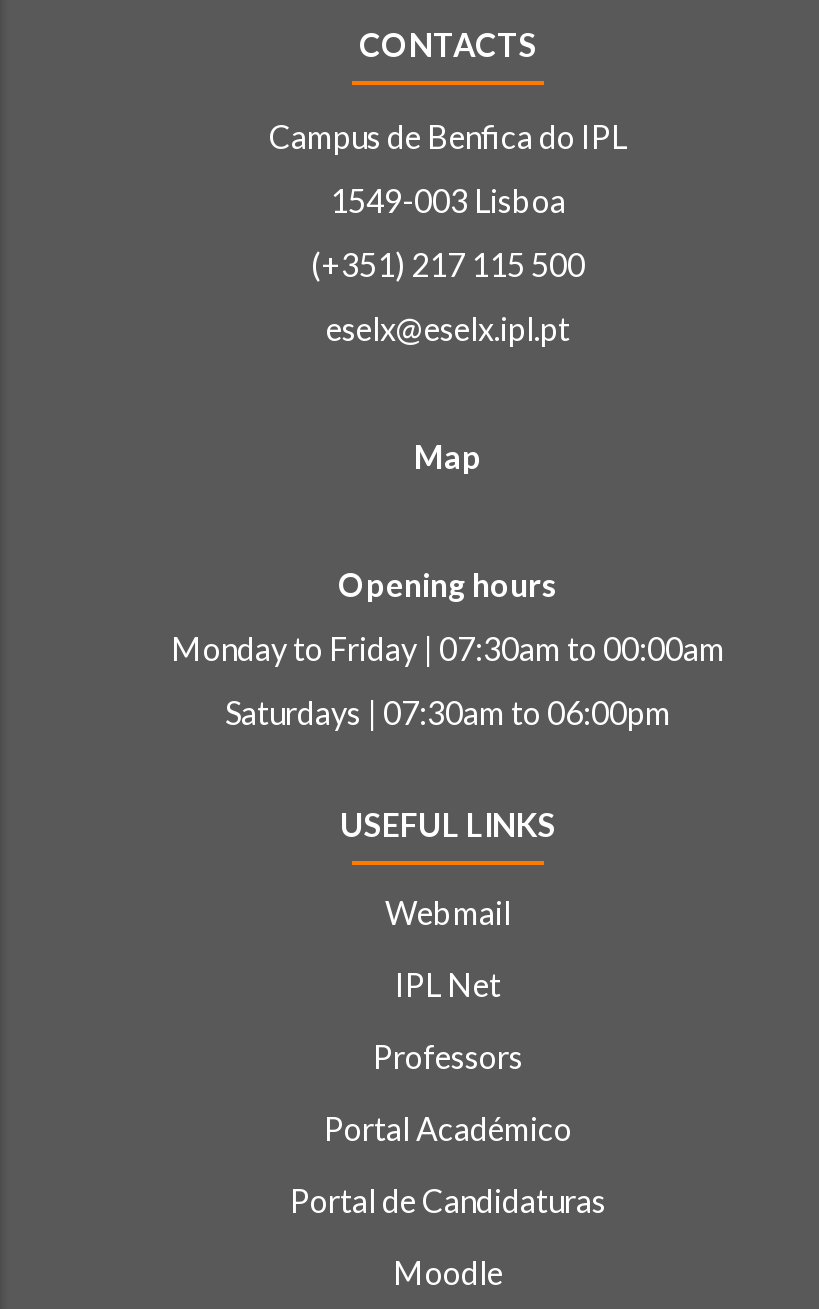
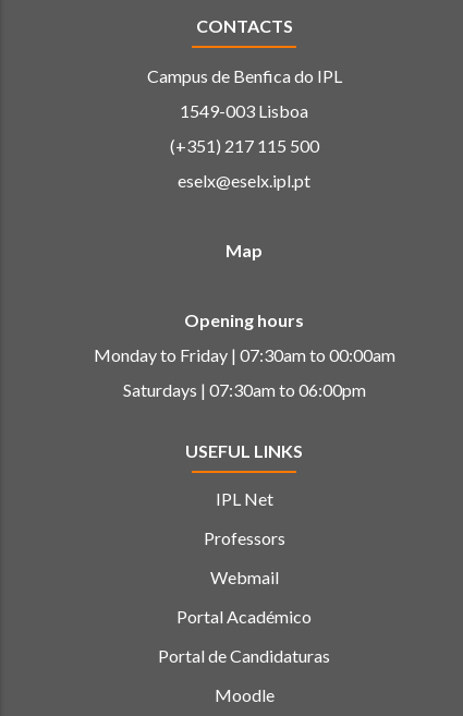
moved down: Webmail

moved up: IPL Net | Professors
